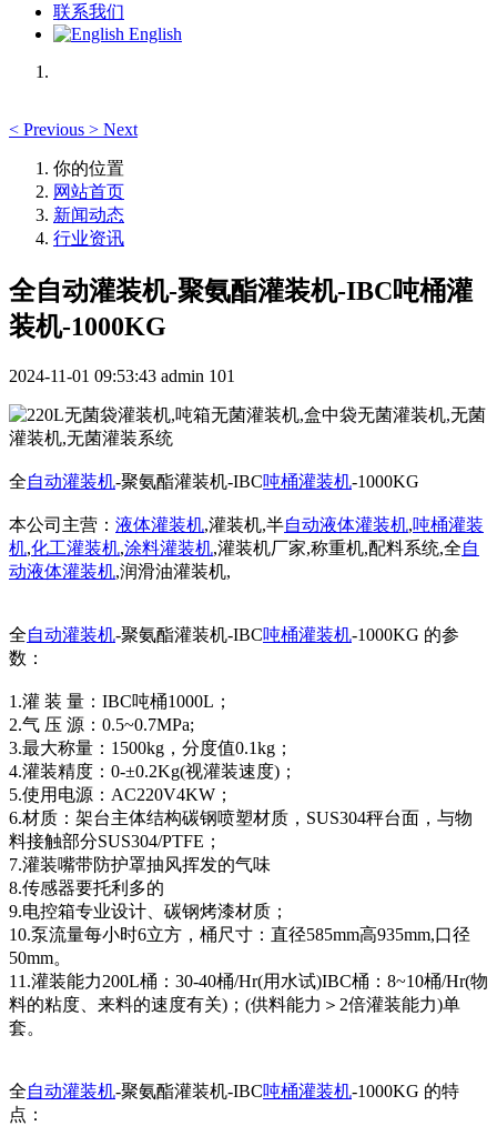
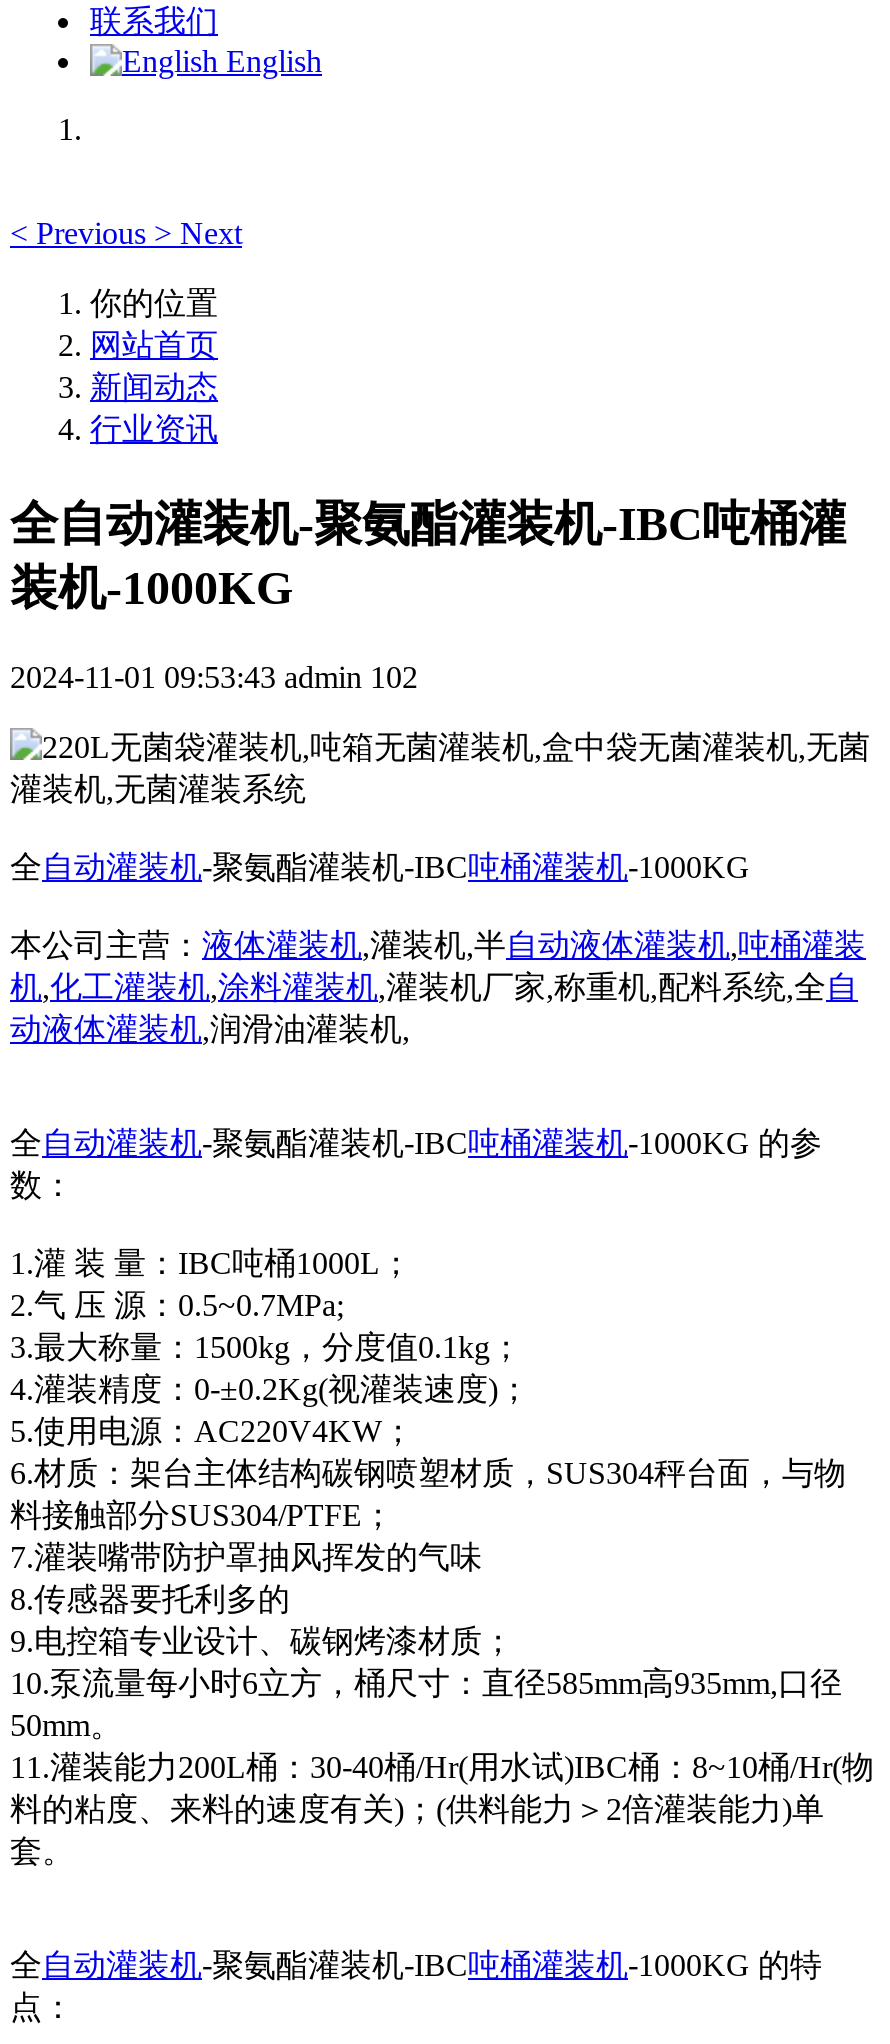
- 2024-11-01 09:53:43 admin 101
+ 2024-11-01 09:53:43 admin 102
